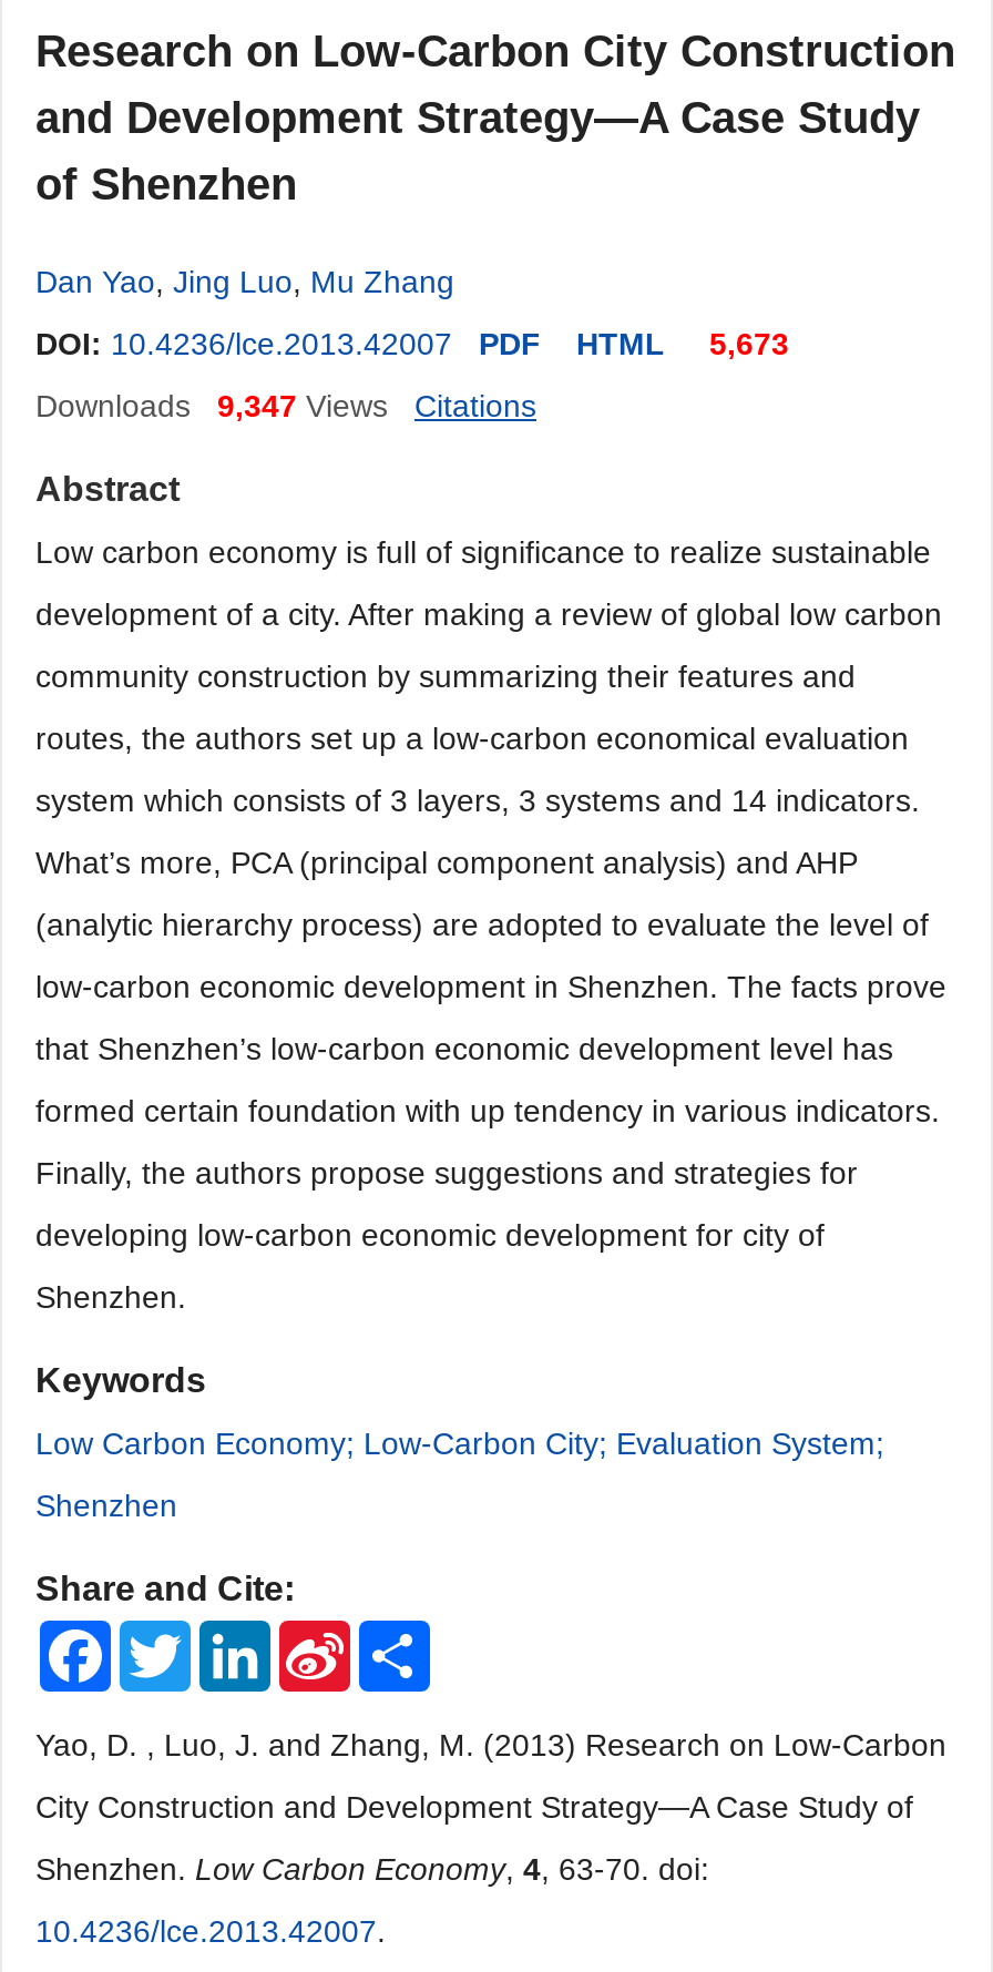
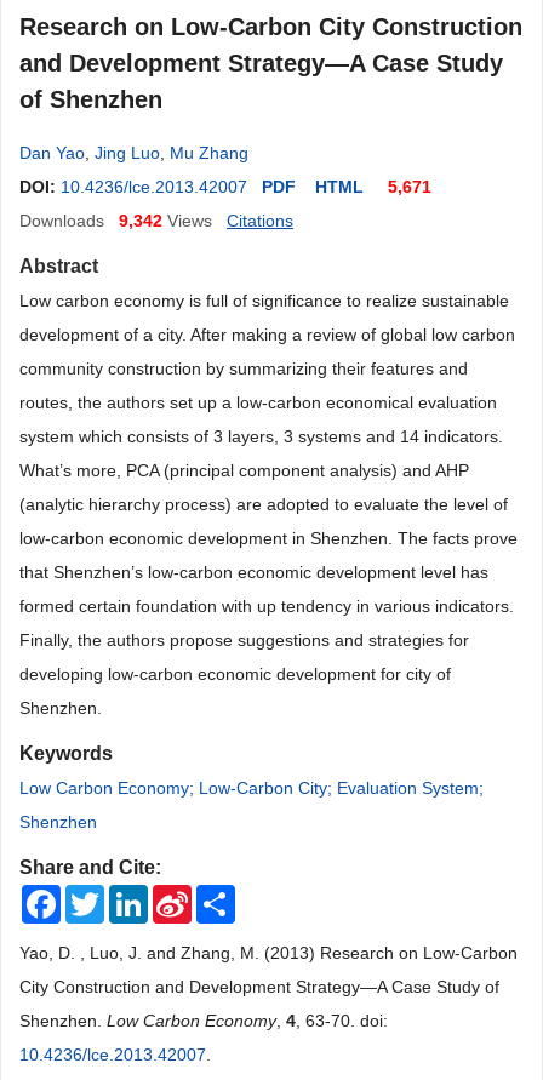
- DOI: 10.4236/lce.2013.42007 PDF HTML 5,673
+ DOI: 10.4236/lce.2013.42007 PDF HTML 5,671

- Downloads 9,347 Views
+ Downloads 9,342 Views
